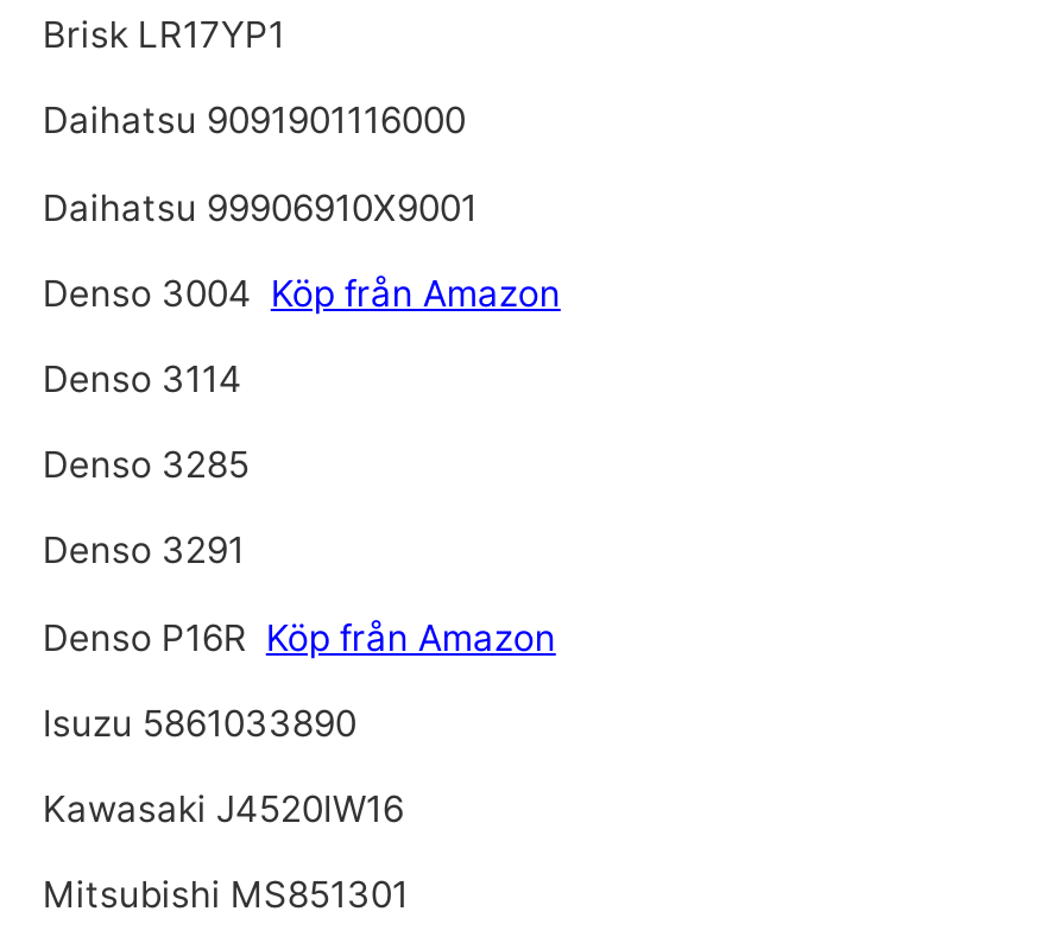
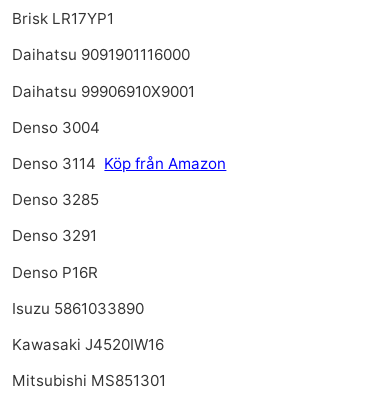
- Denso 3004 Köp från Amazon
+ Denso 3004

- Denso 3114
+ Denso 3114 Köp från Amazon

- Denso P16R Köp från Amazon
+ Denso P16R
